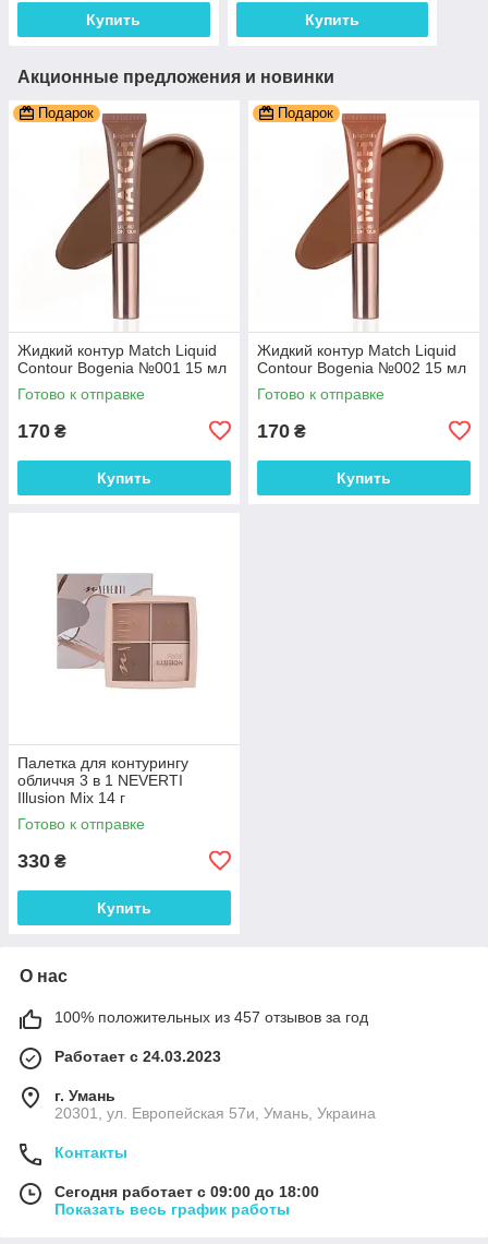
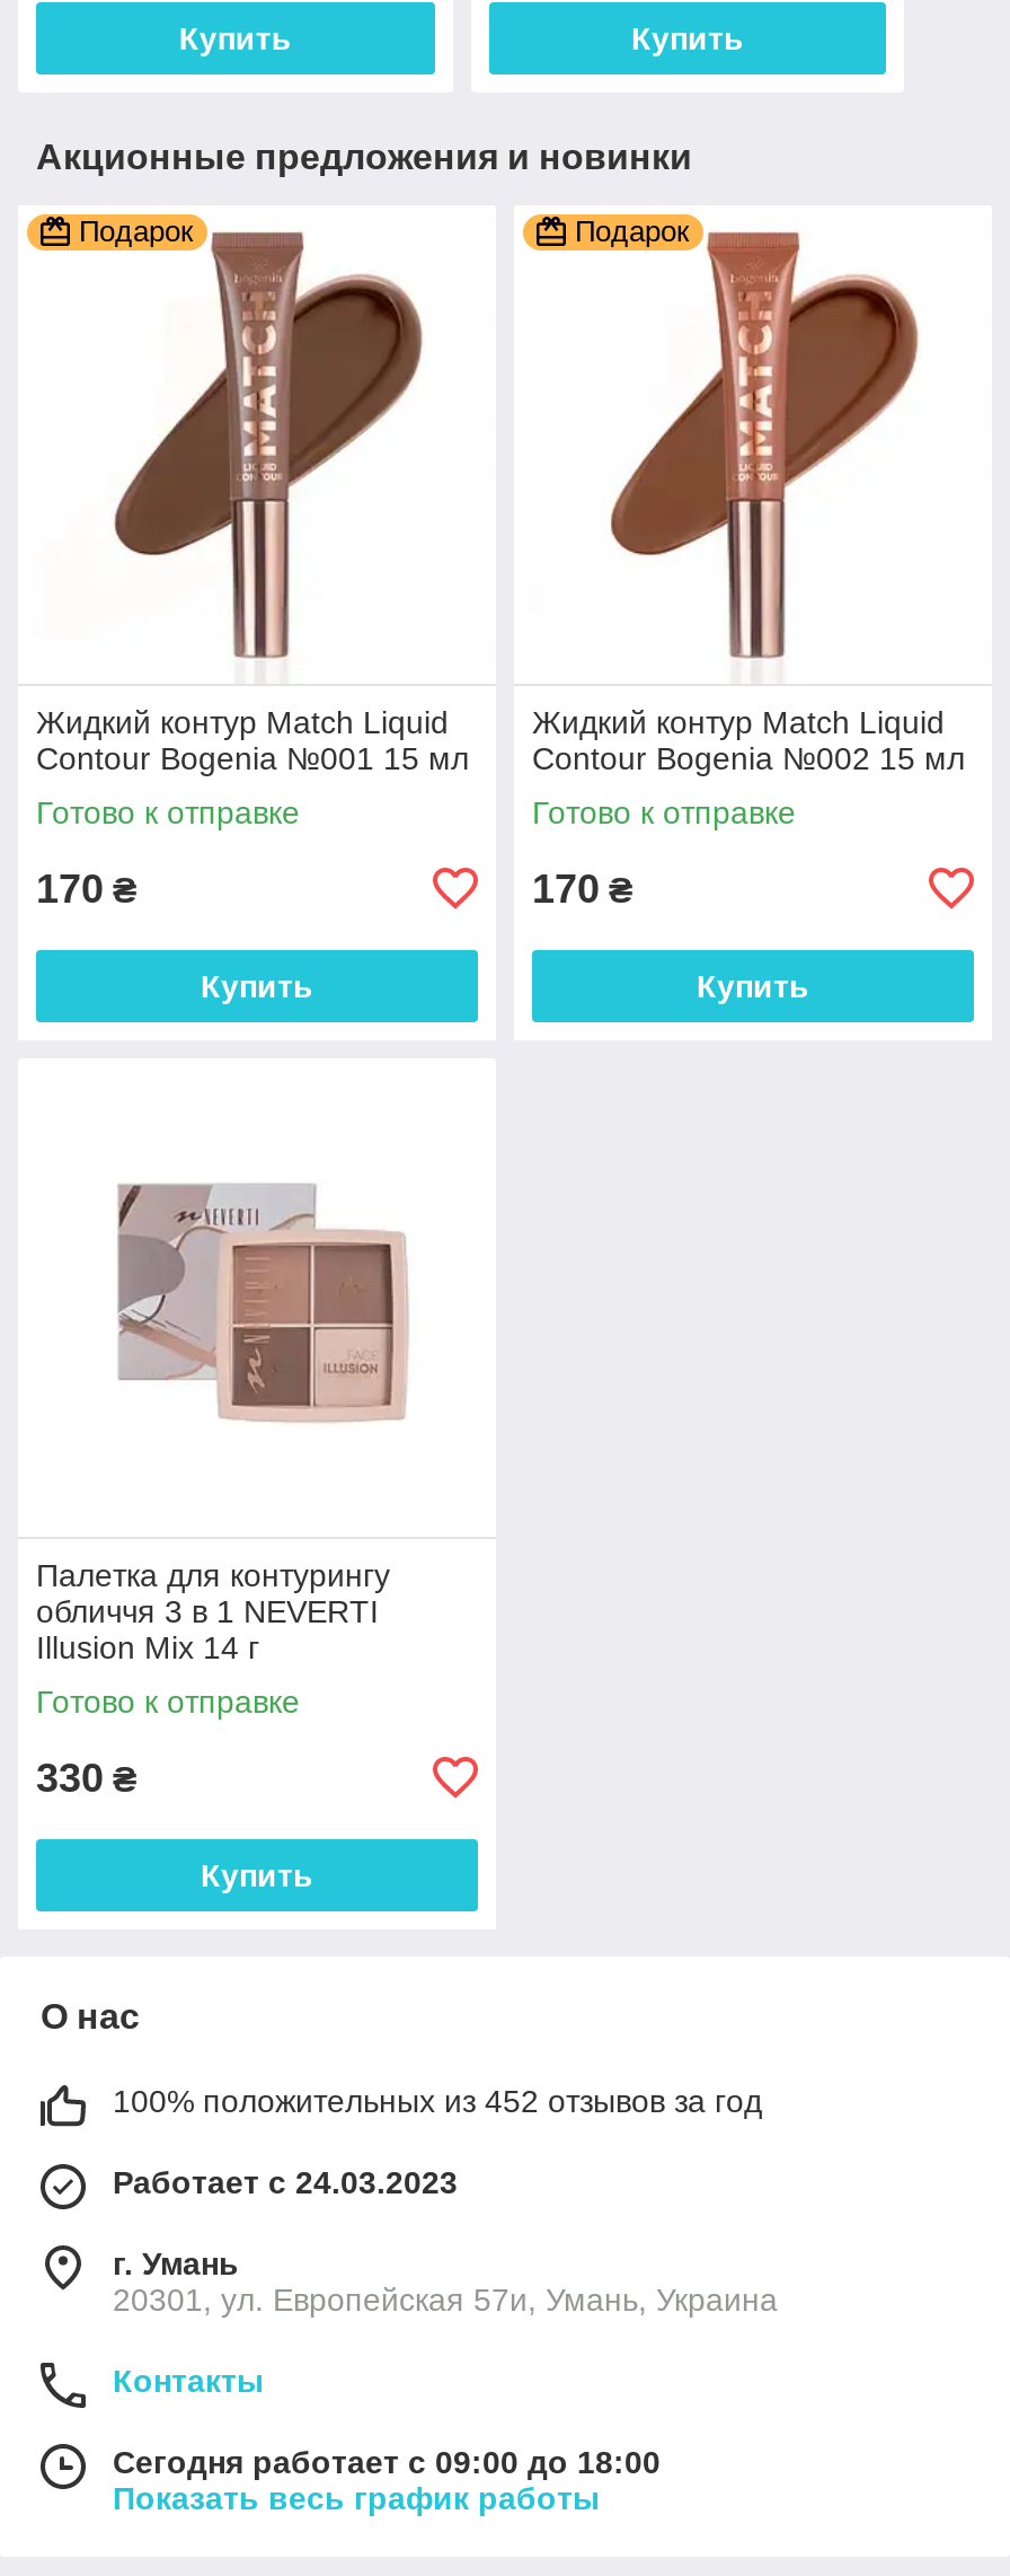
- 100% положительных из 457 отзывов за год
+ 100% положительных из 452 отзывов за год
